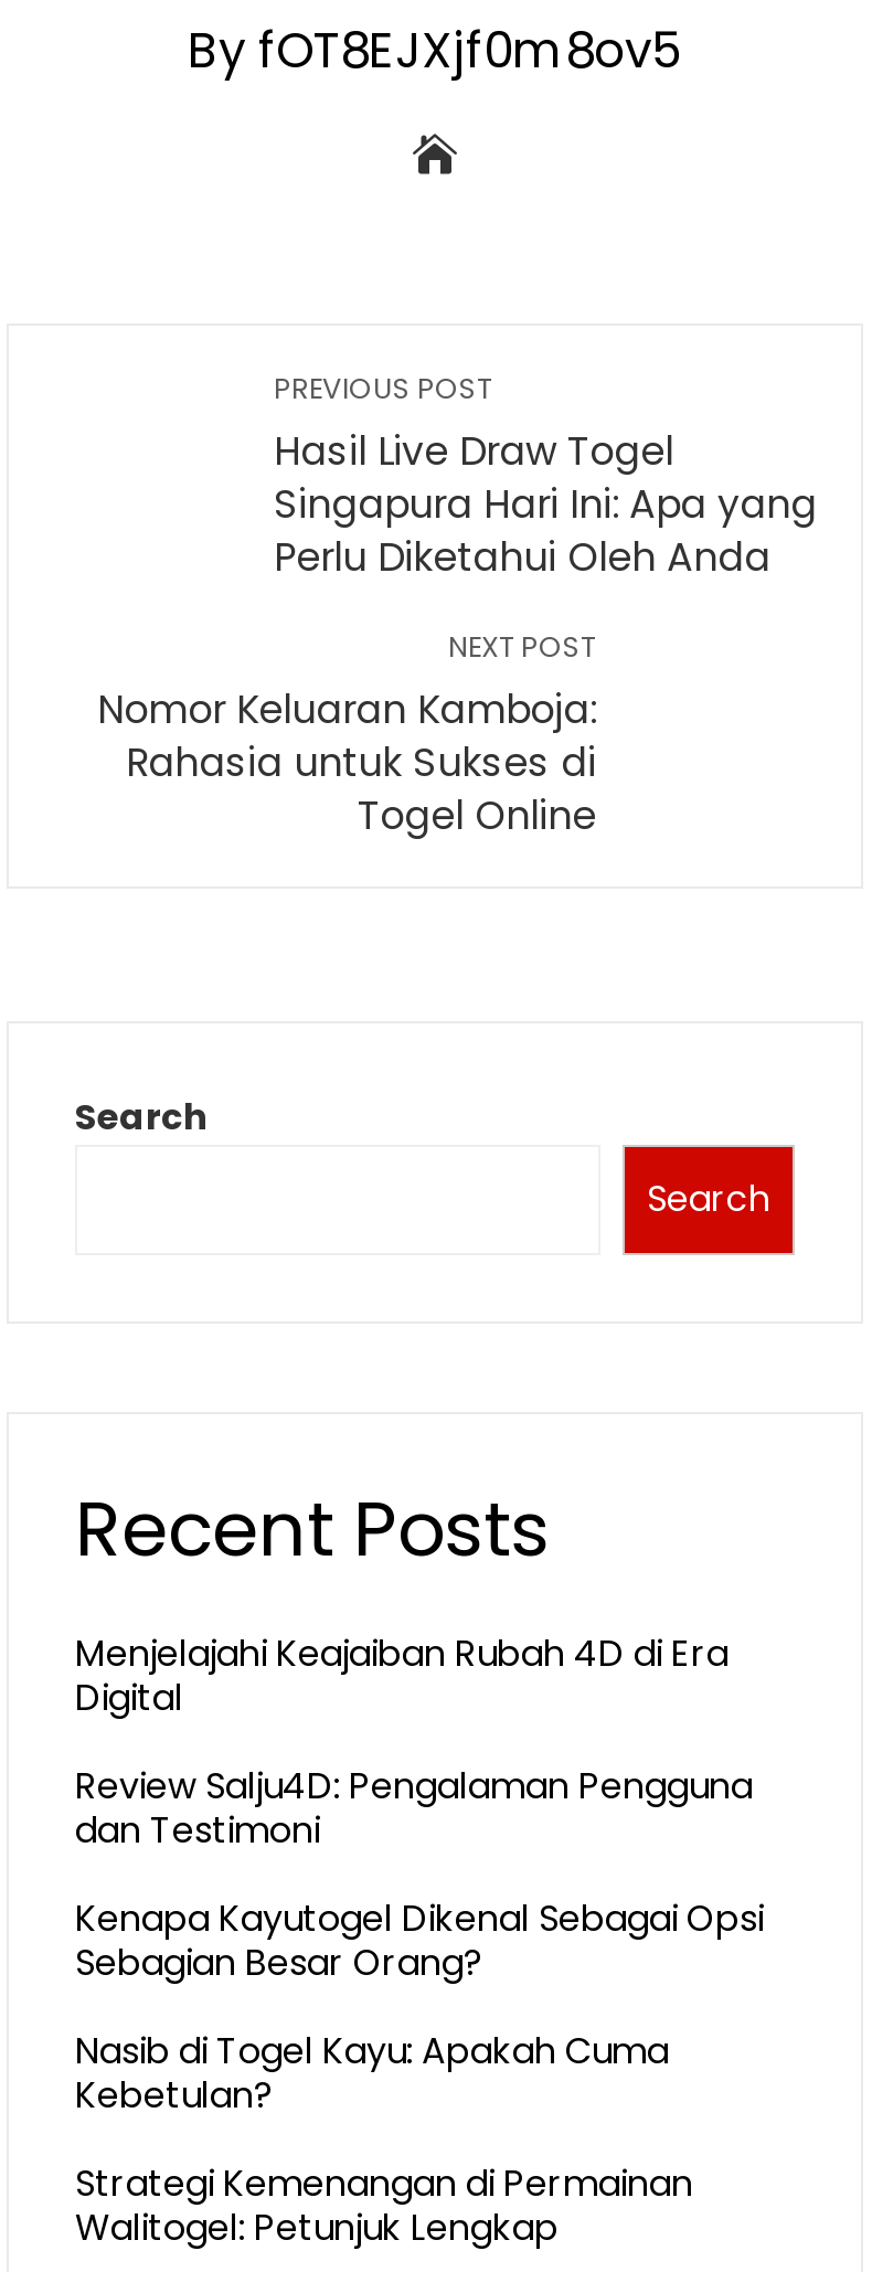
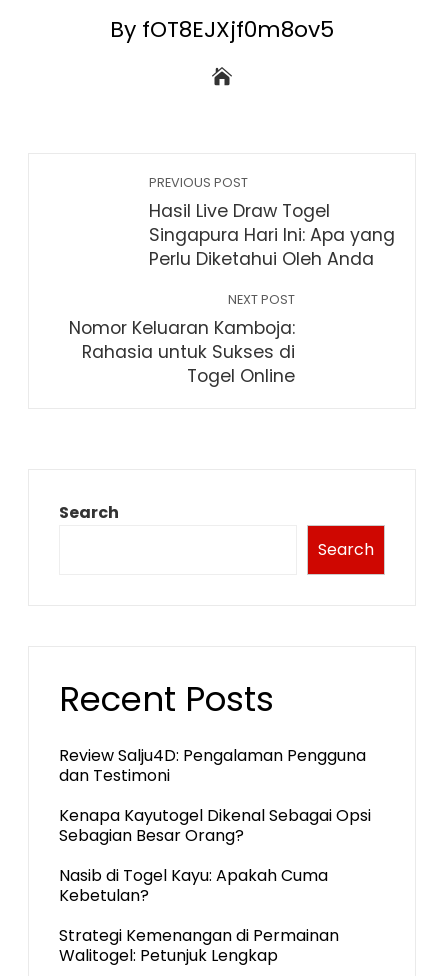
- Menjelajahi Keajaiban Rubah 4D di Era
- Digital
